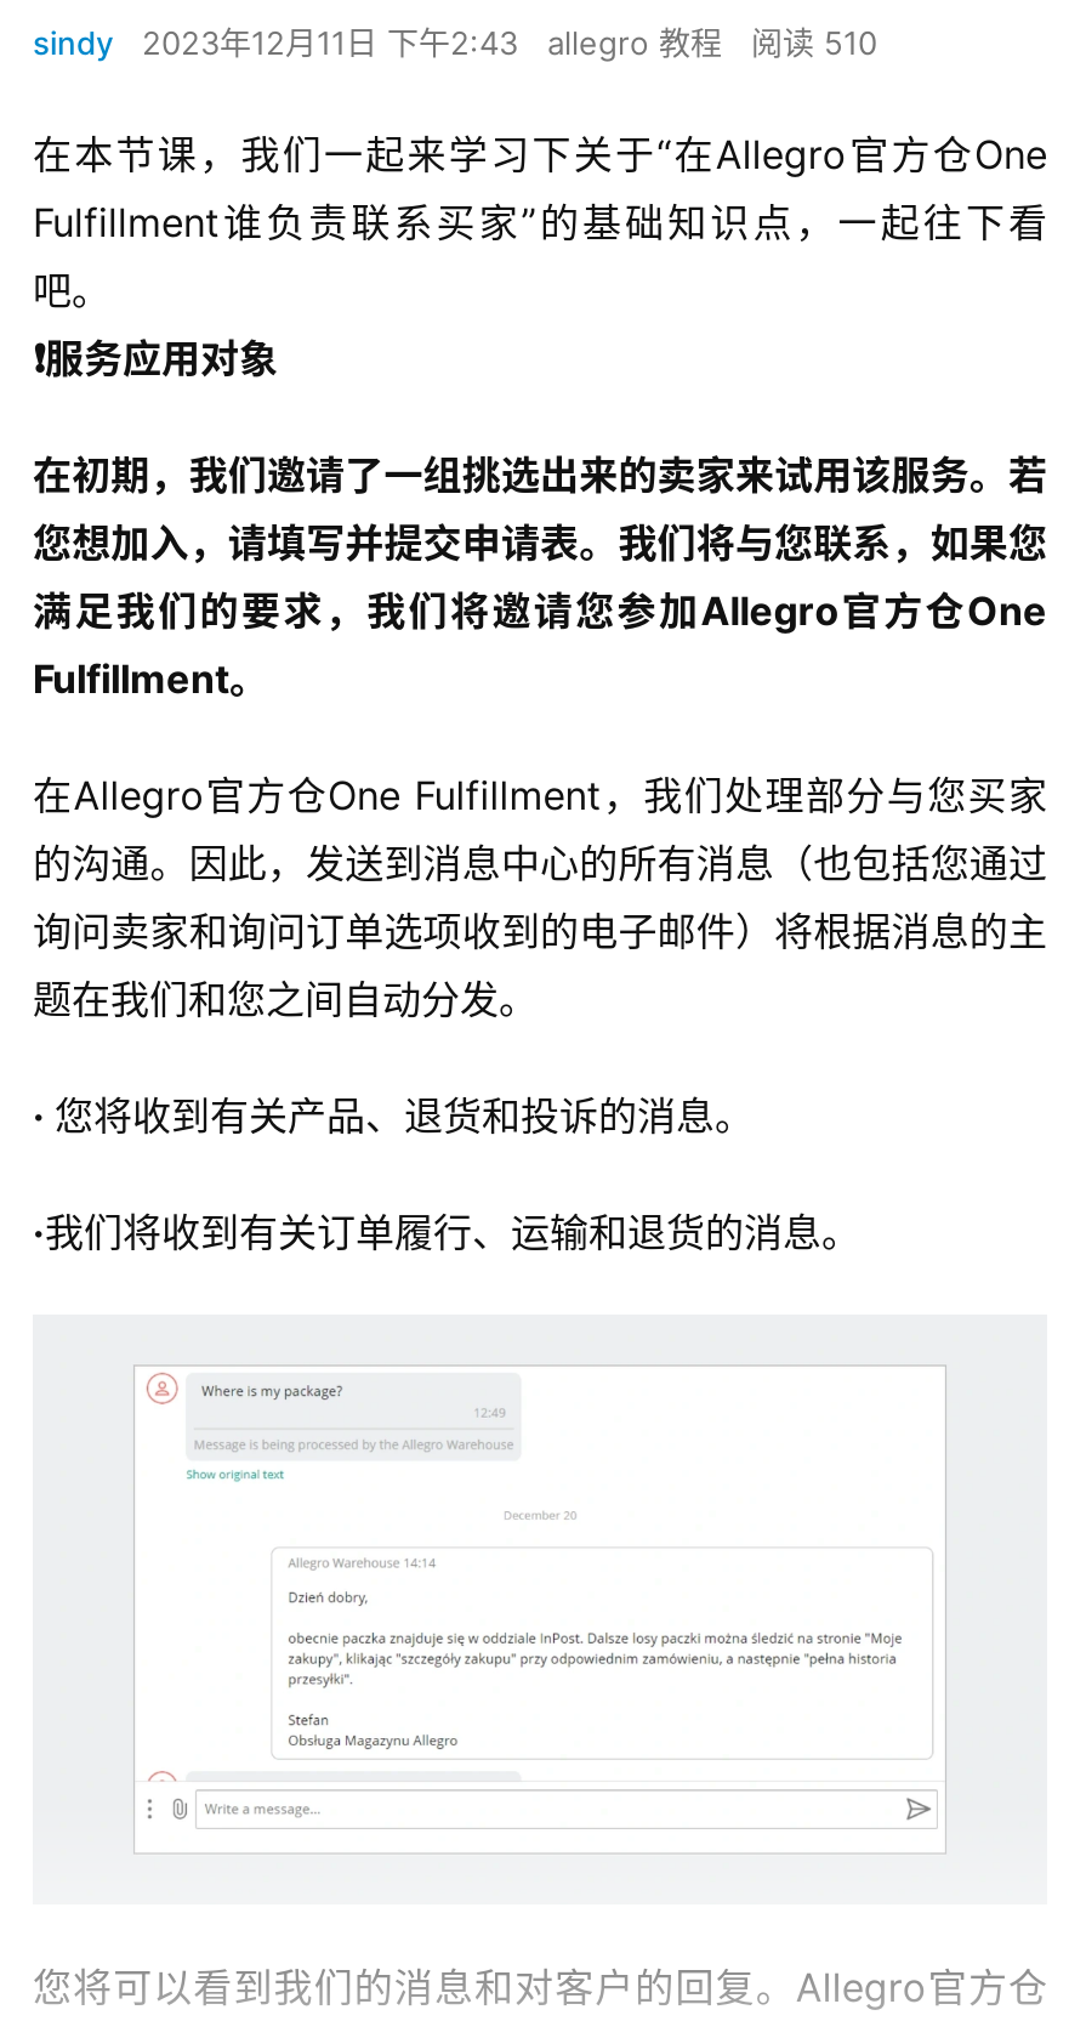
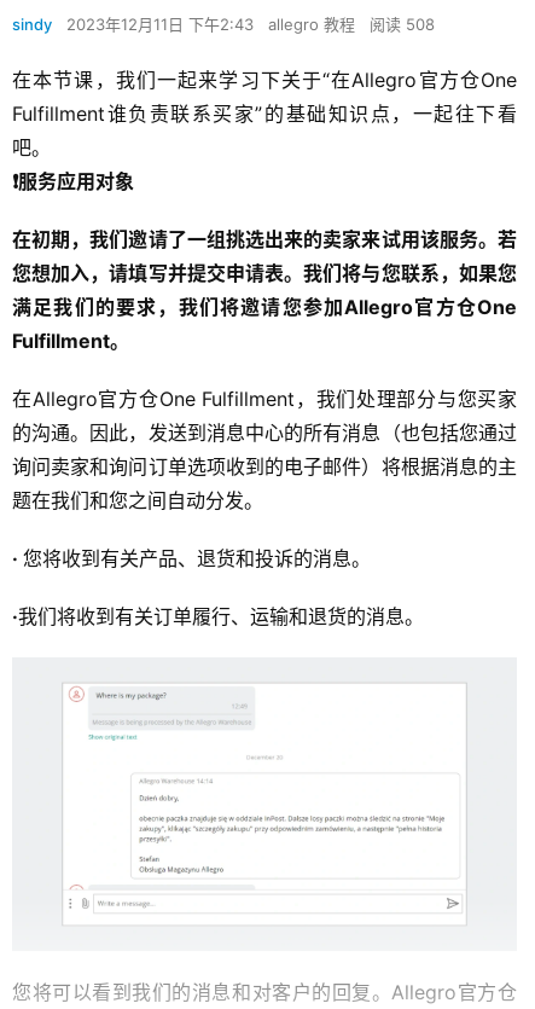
- sindy 2023年12月11日 下午2:43 allegro 教程 阅读 510
+ sindy 2023年12月11日 下午2:43 allegro 教程 阅读 508
